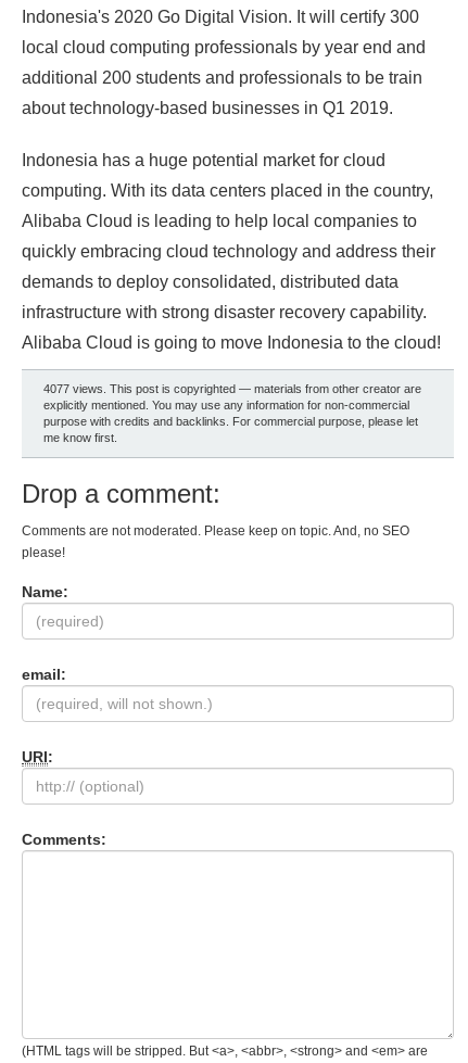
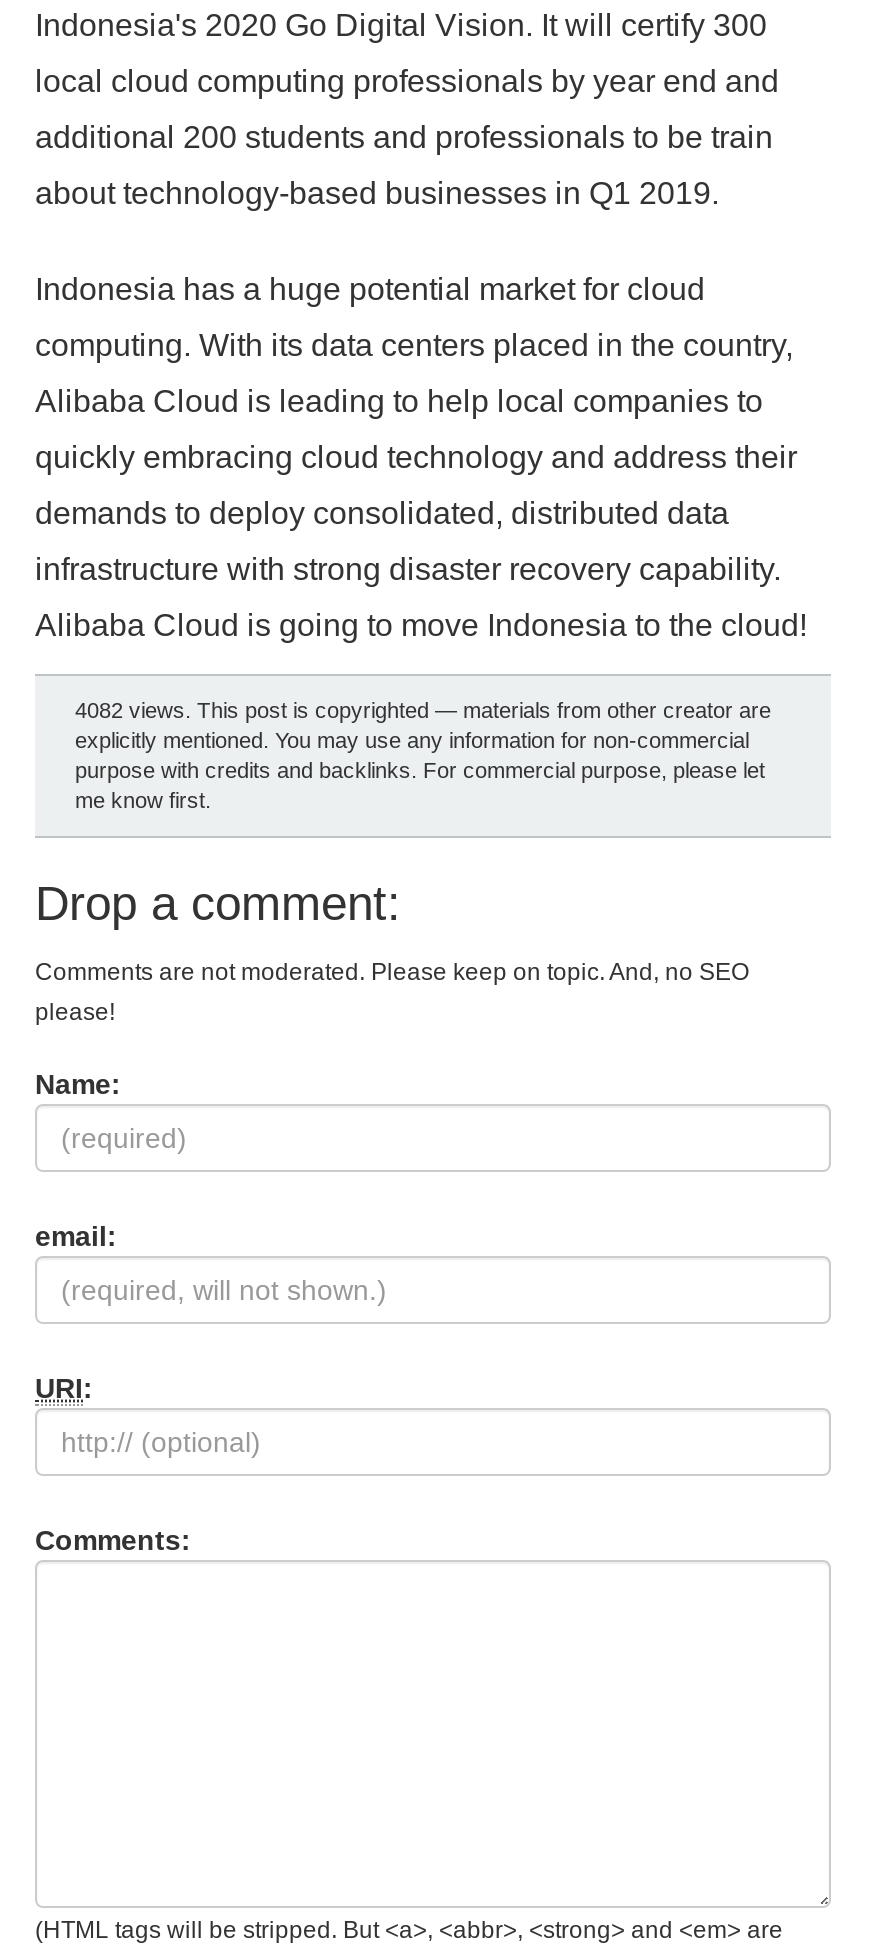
- 4077 views. This post is copyrighted — materials from other creator are
+ 4082 views. This post is copyrighted — materials from other creator are
